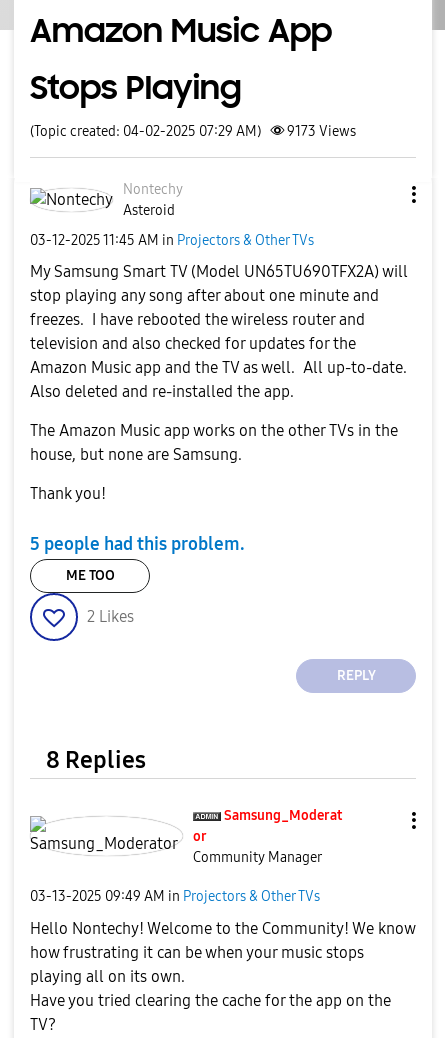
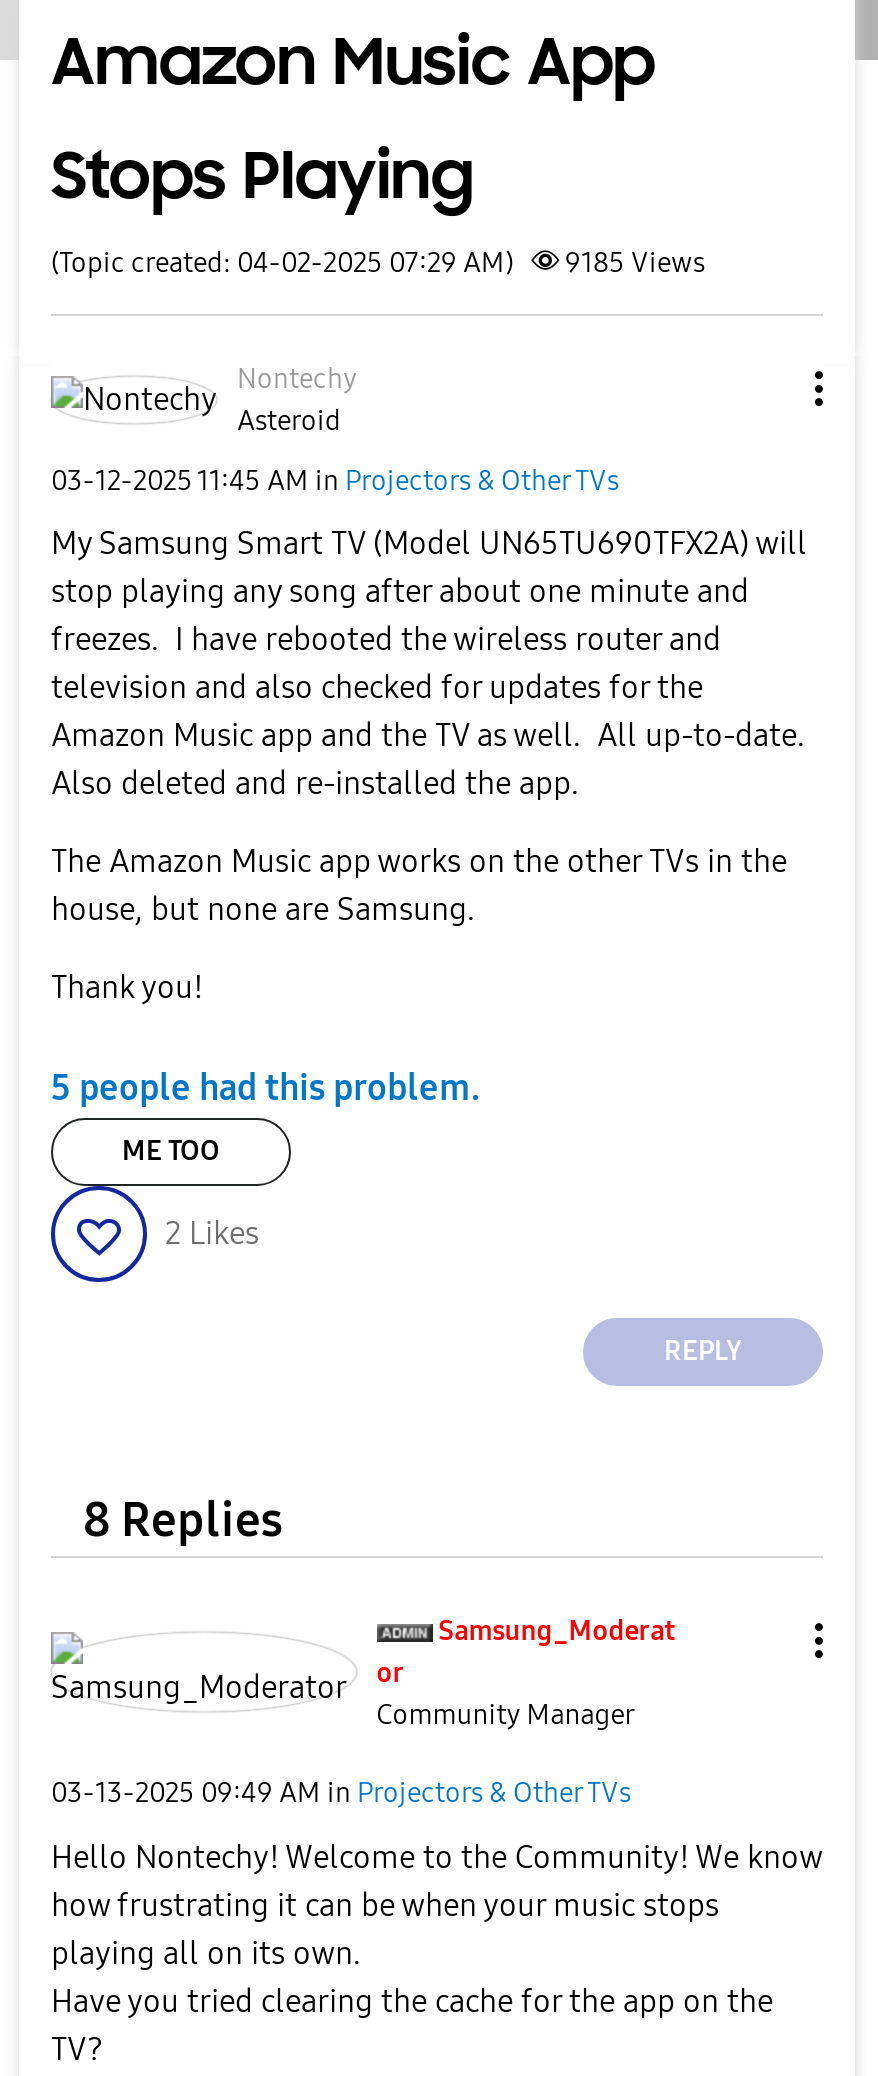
- (Topic created: 04-02-2025 07:29 AM) 9173 Views
+ (Topic created: 04-02-2025 07:29 AM) 9185 Views
